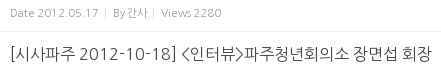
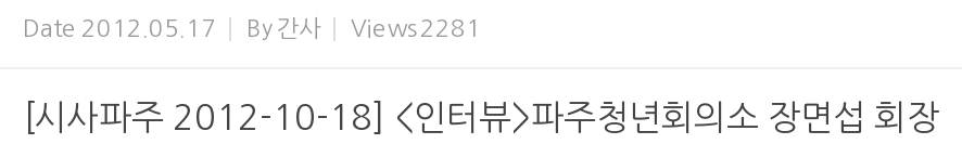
- Views 2280
+ Views 2281
